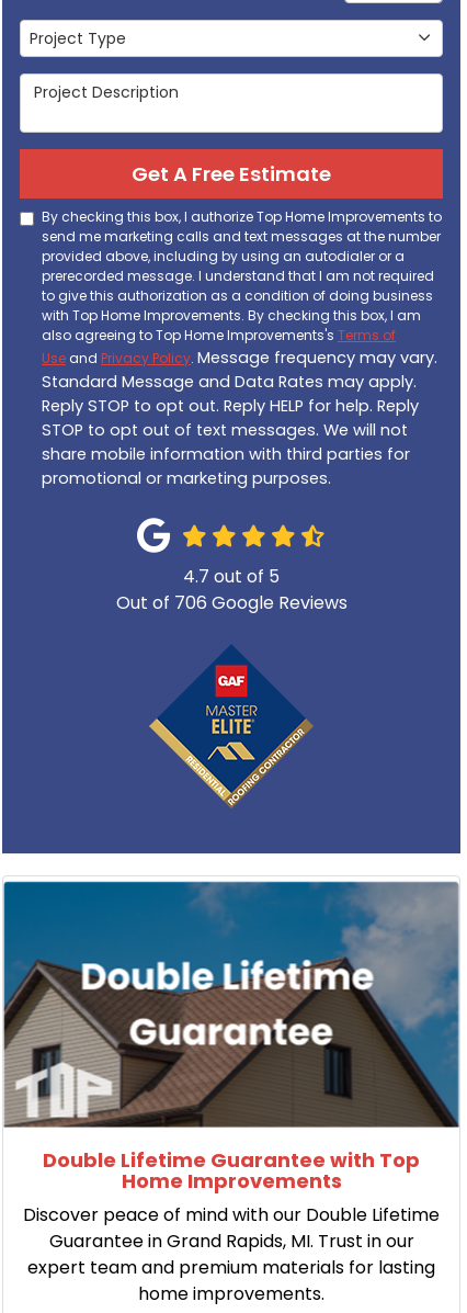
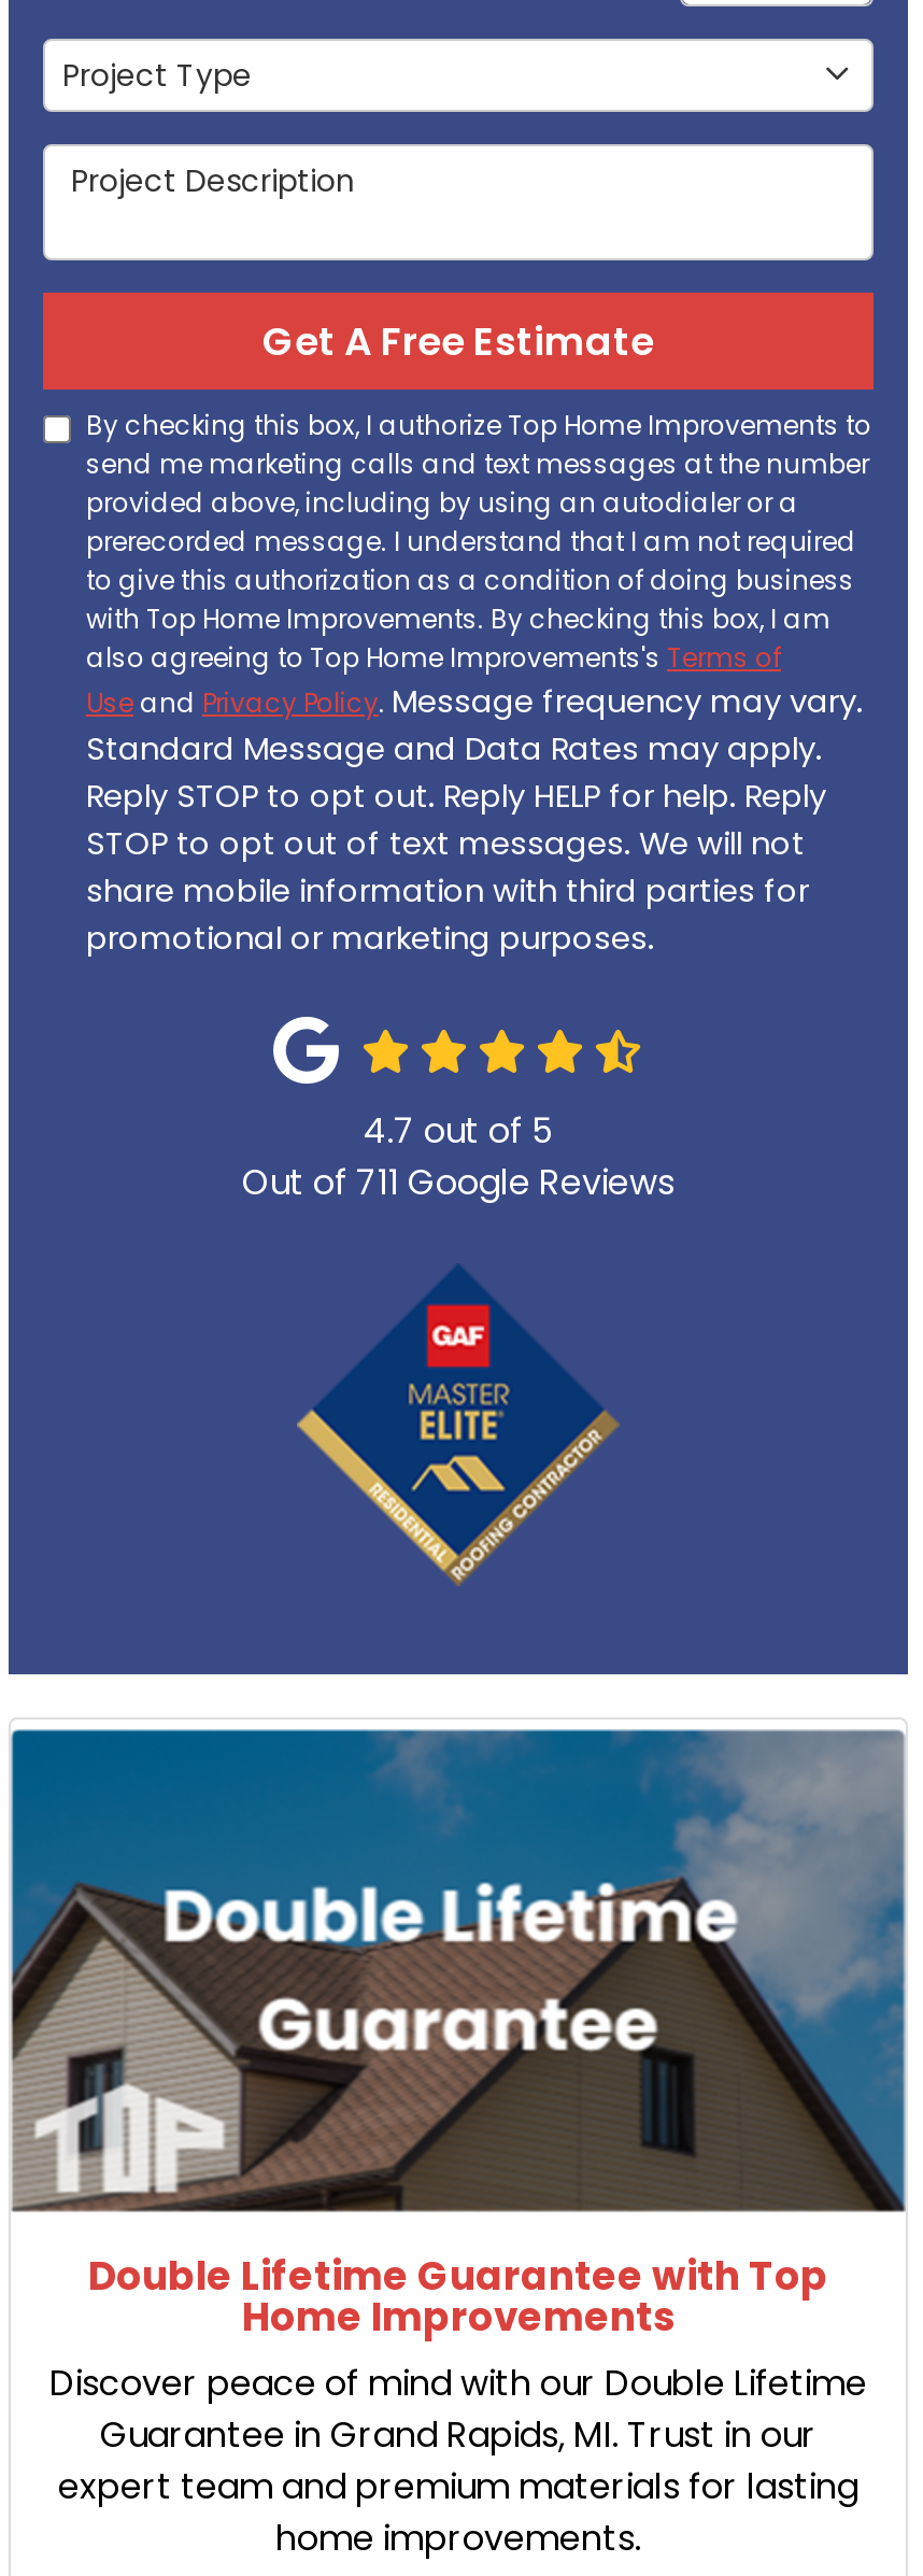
- Out of 706 Google Reviews
+ Out of 711 Google Reviews
